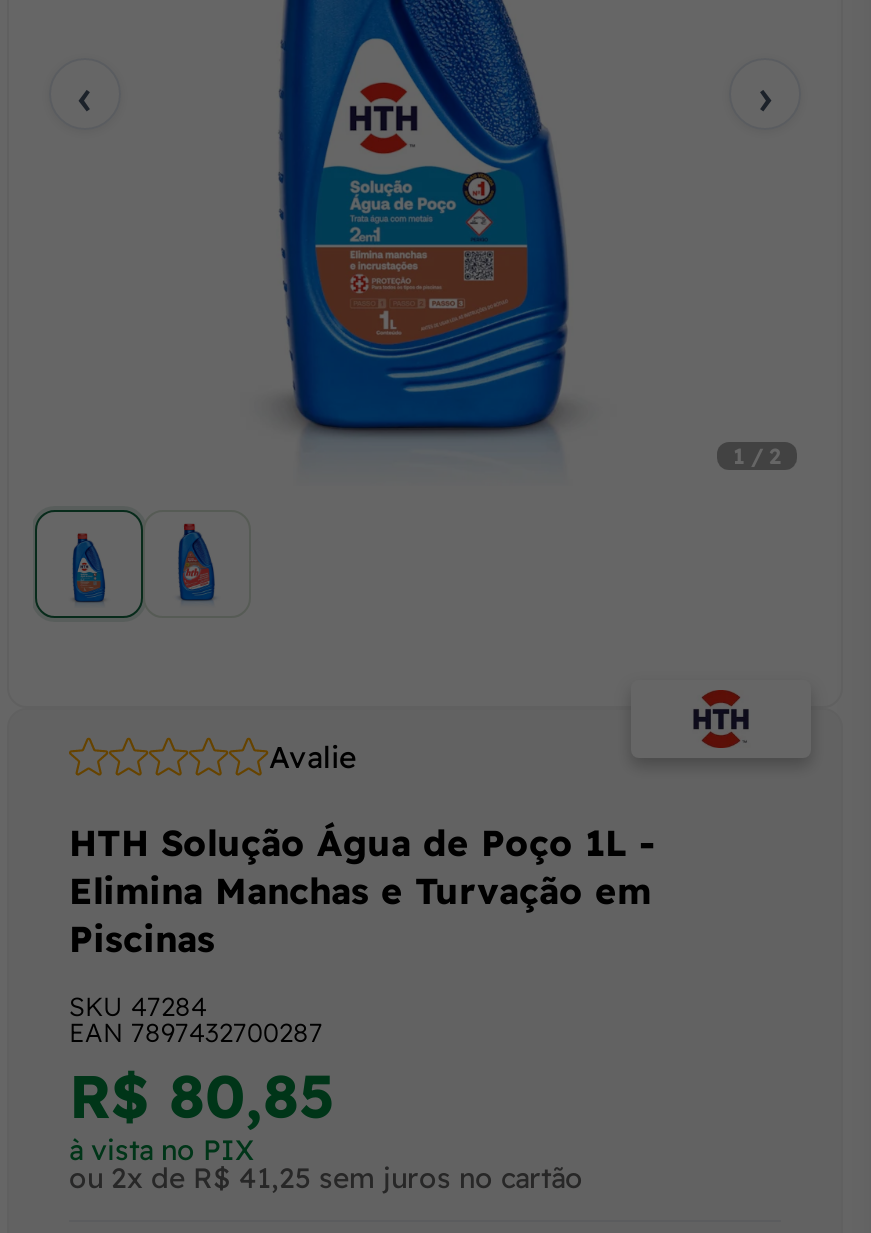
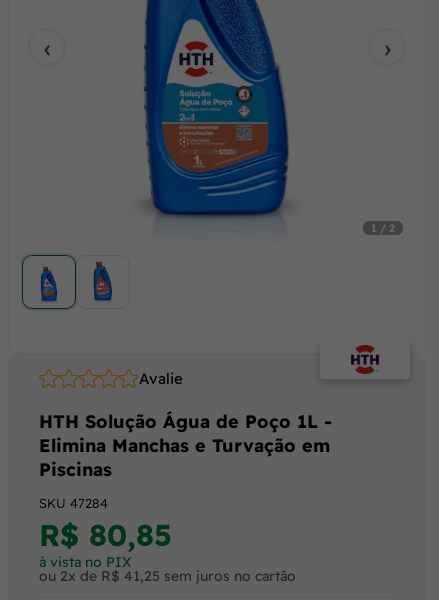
- EAN 7897432700287
